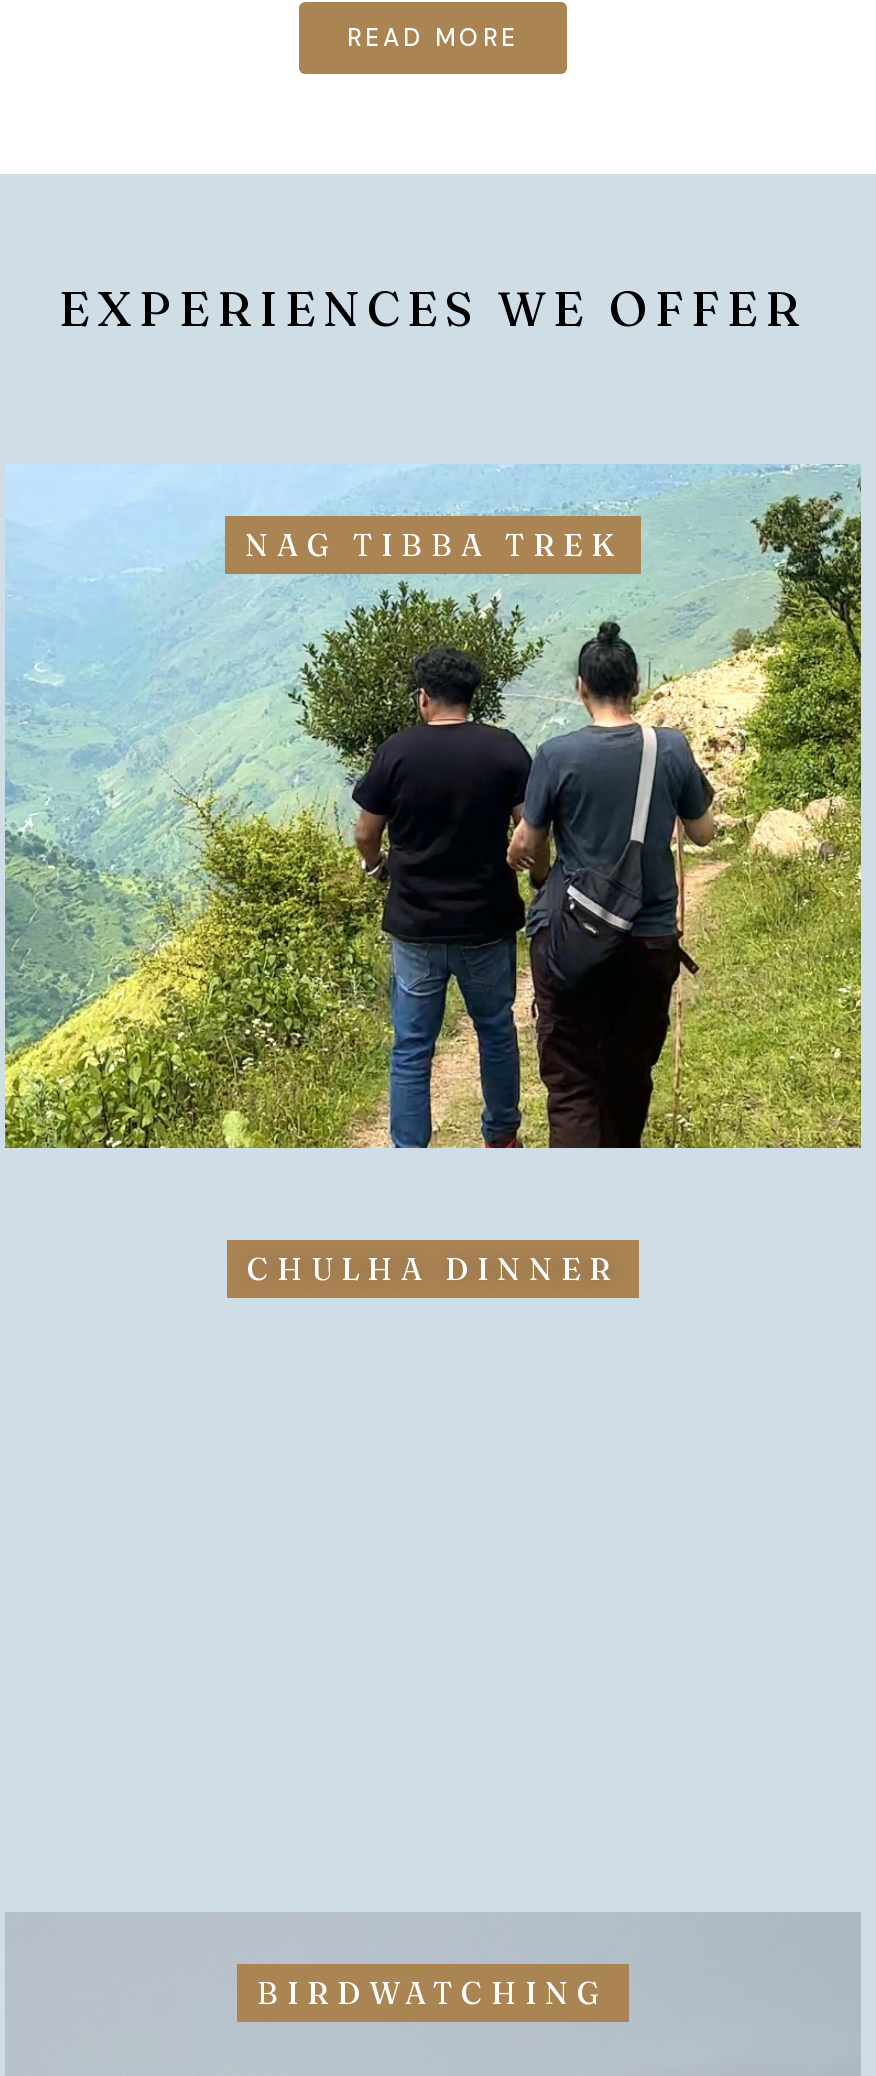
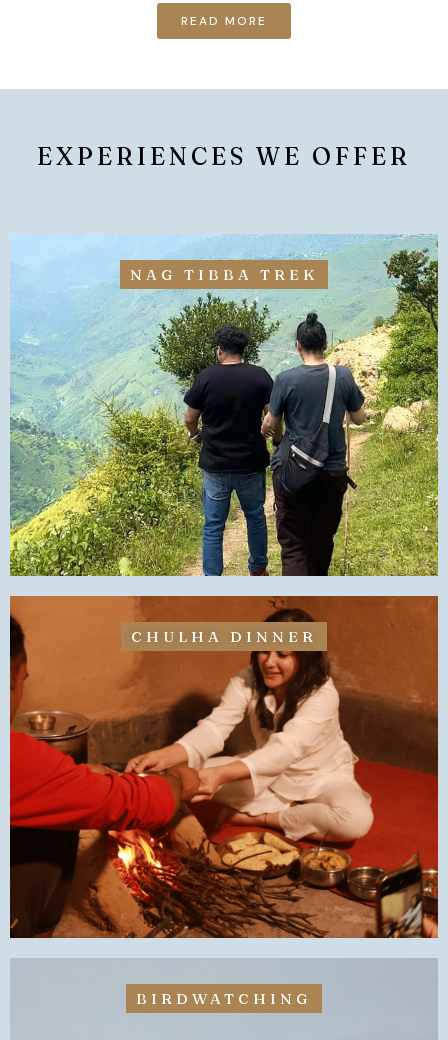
+ [image]
